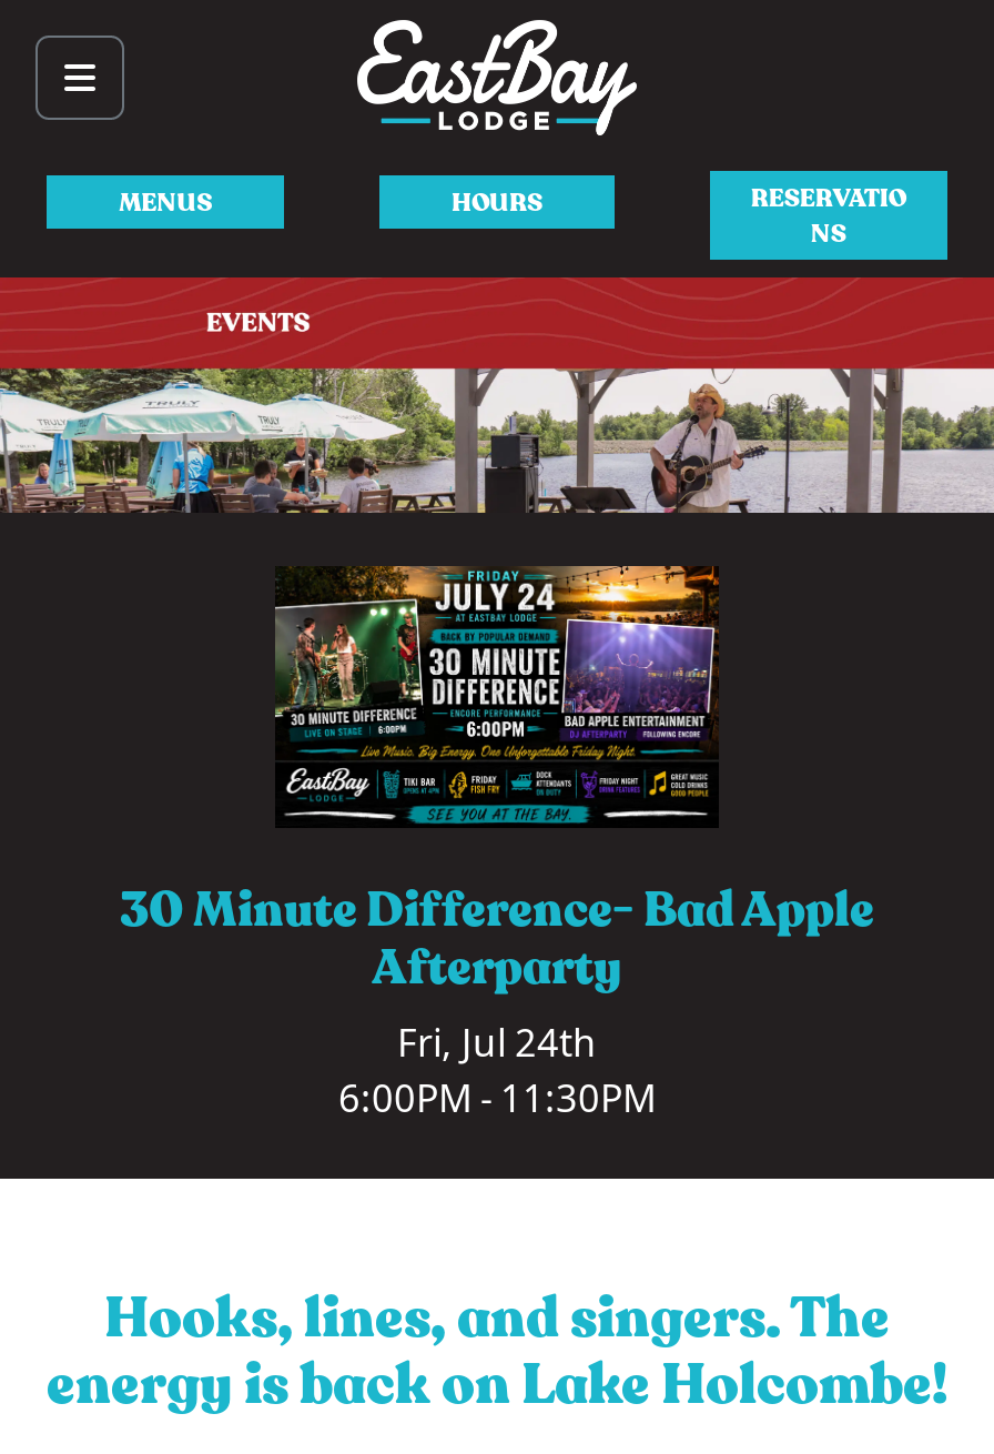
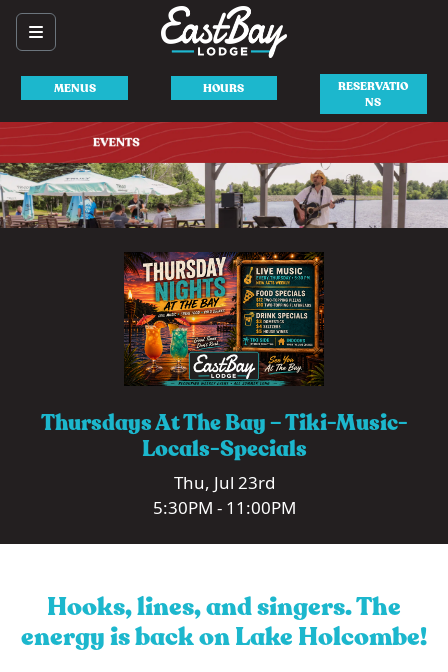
- [image]
- 30 Minute Difference- Bad Apple
- Afterparty
- Fri, Jul 24th
- 6:00PM - 11:30PM
+ [image]
+ Thursdays At The Bay – Tiki-Music-
+ Locals-Specials
+ Thu, Jul 23rd
+ 5:30PM - 11:00PM
